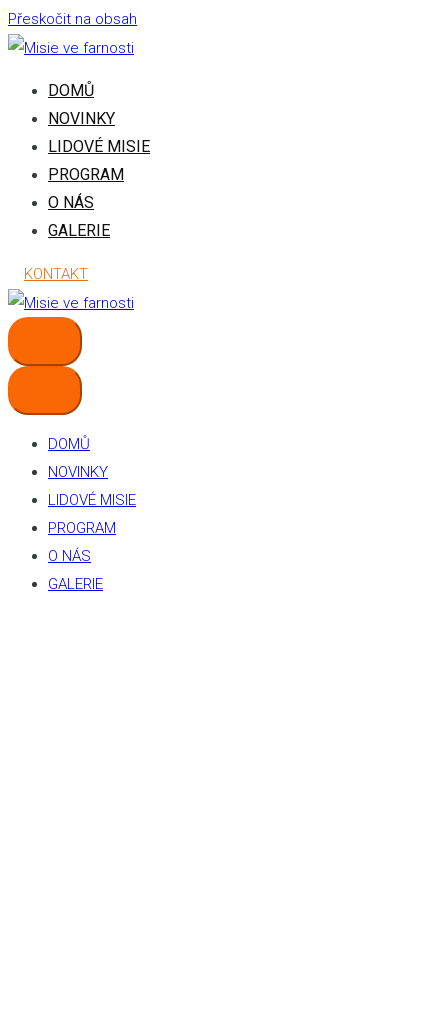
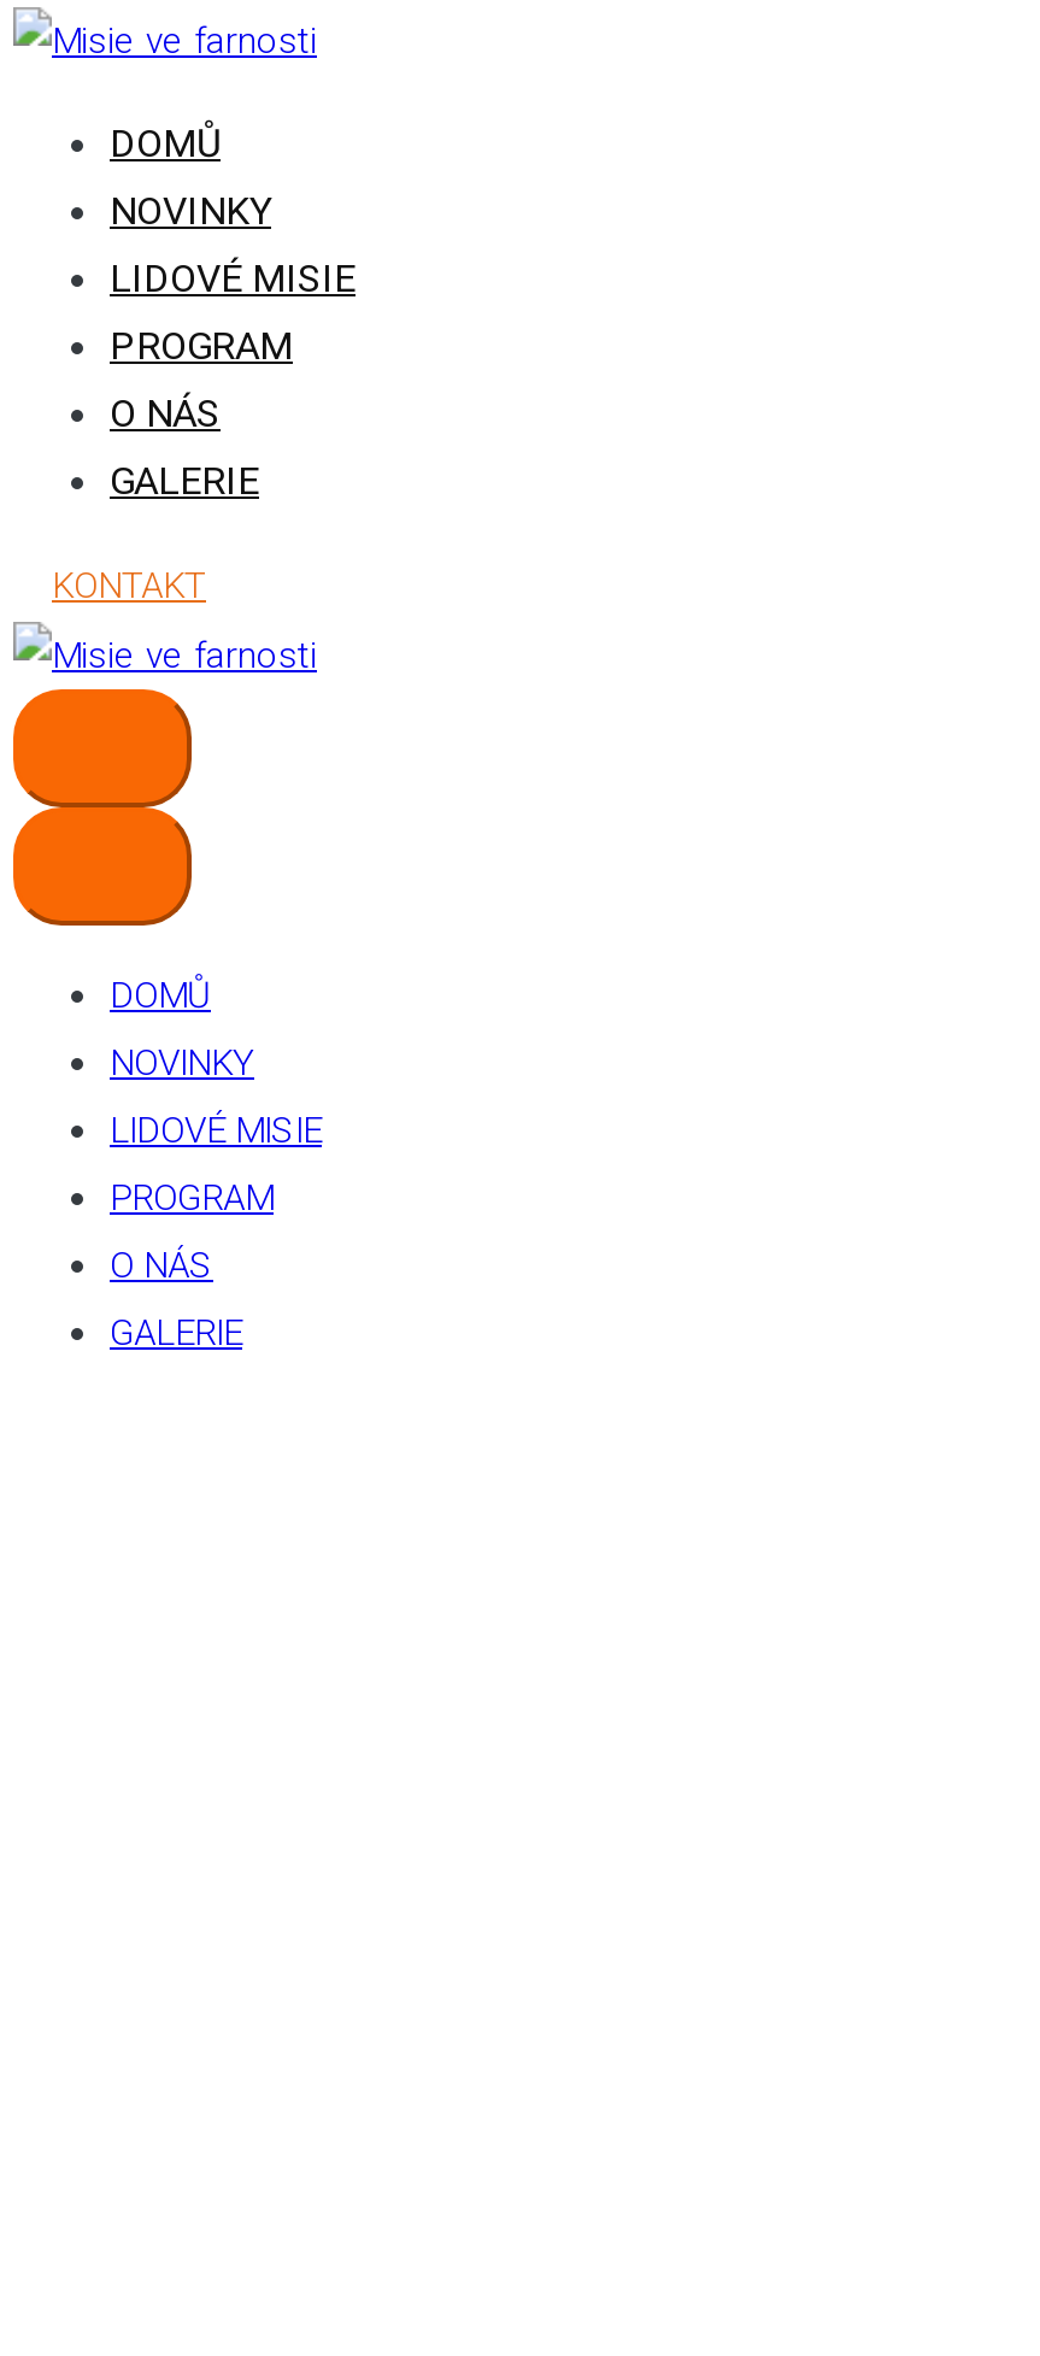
- Přeskočit na obsah
